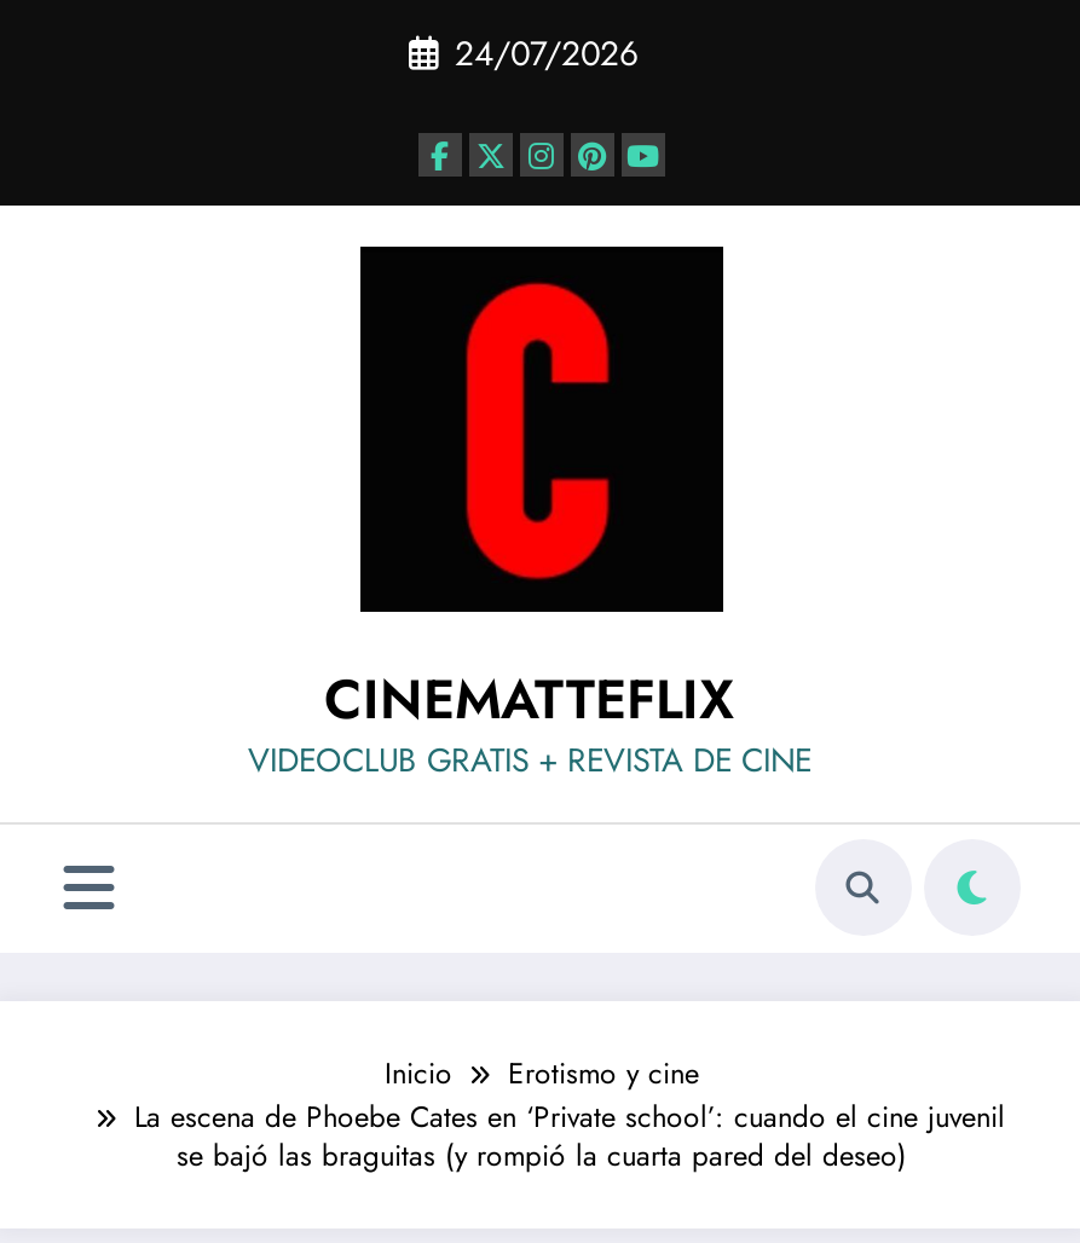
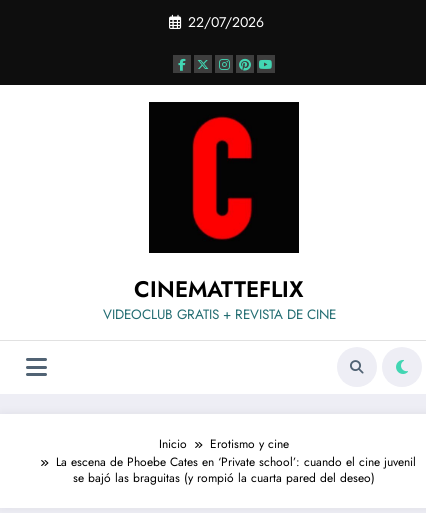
- 24/07/2026
+ 22/07/2026
